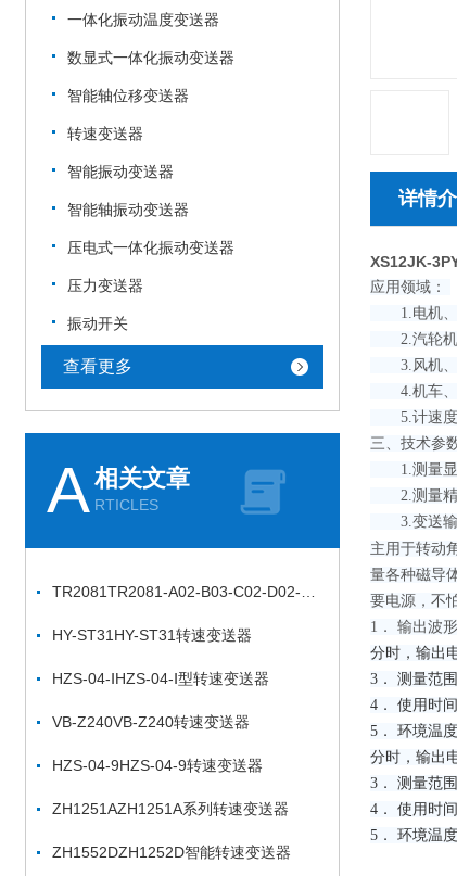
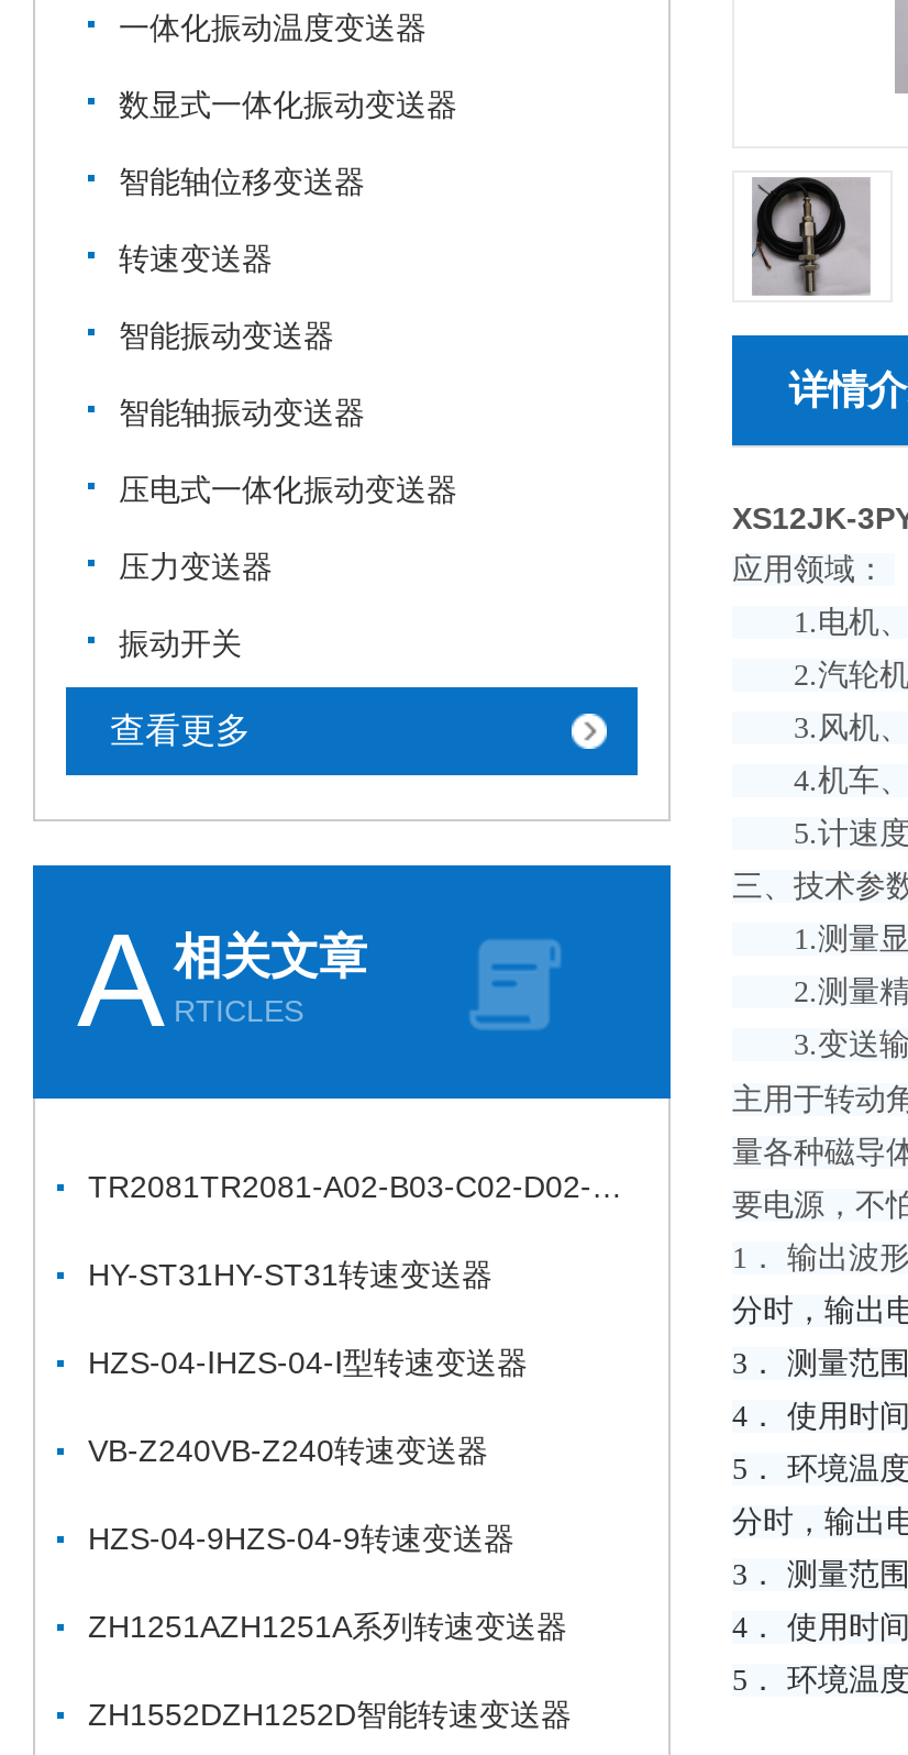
+ [image]
